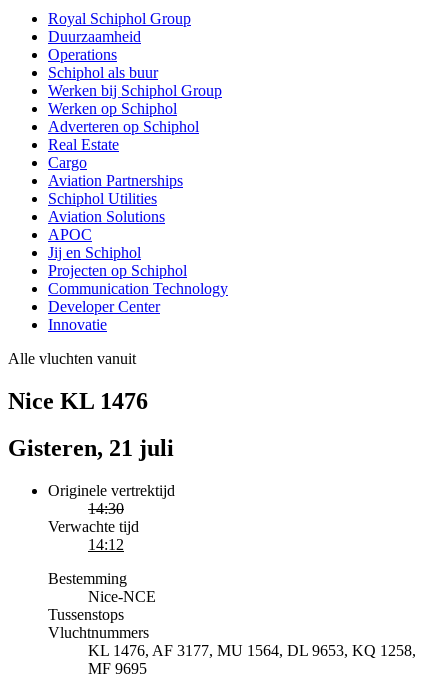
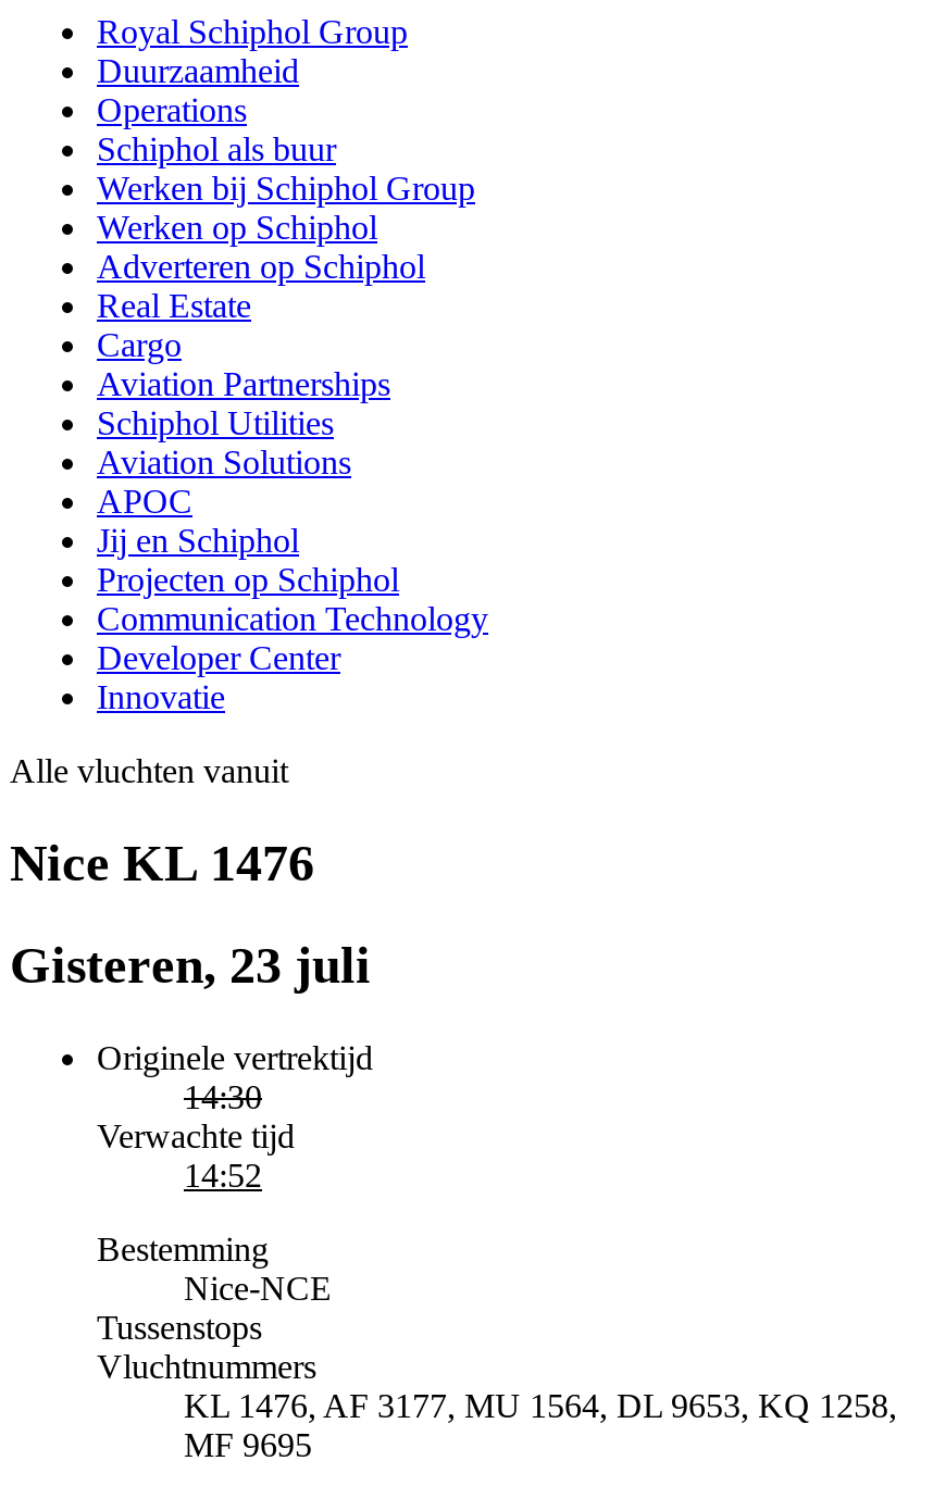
- Gisteren, 21 juli
+ Gisteren, 23 juli

- 14:12
+ 14:52
